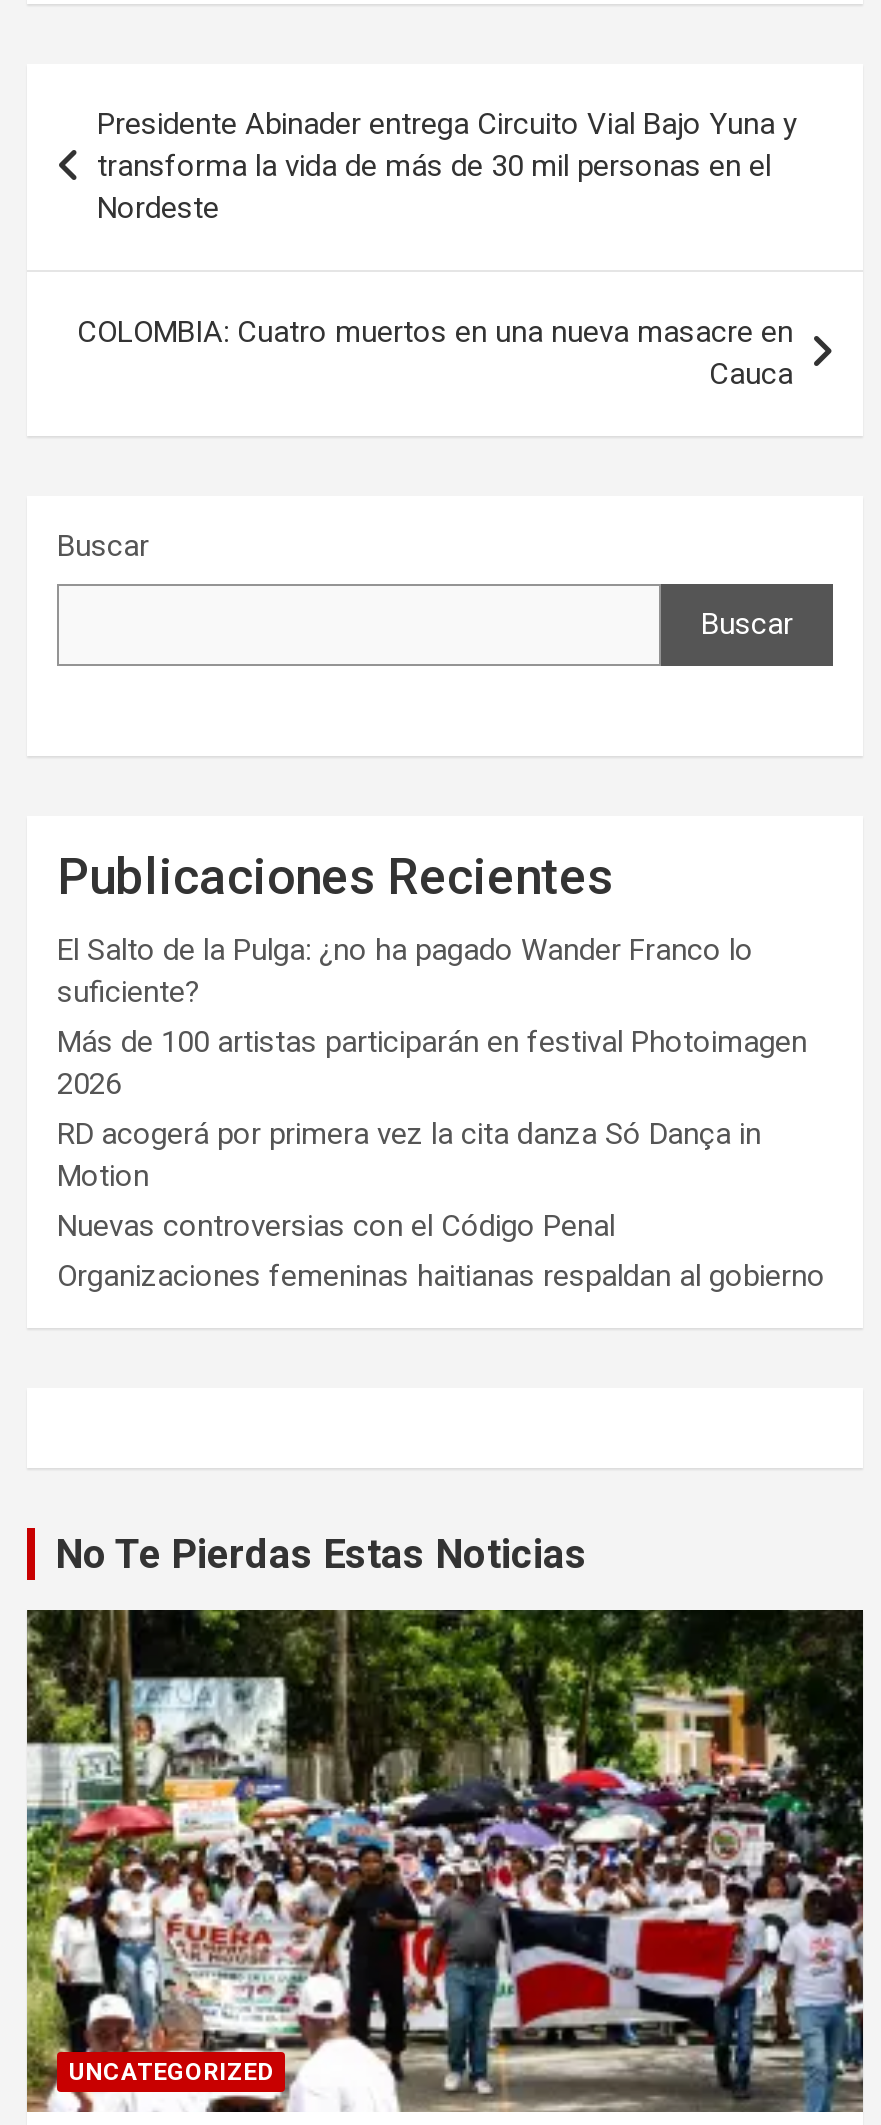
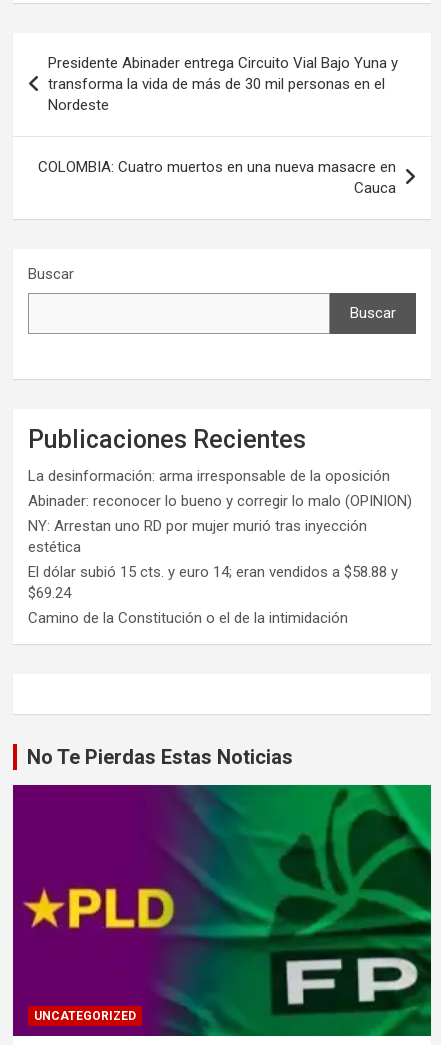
- El Salto de la Pulga: ¿no ha pagado Wander Franco lo
- suficiente?
- Más de 100 artistas participarán en festival Photoimagen
- 2026
- RD acogerá por primera vez la cita danza Só Dança in
- Motion
- Nuevas controversias con el Código Penal
- Organizaciones femeninas haitianas respaldan al gobierno
+ La desinformación: arma irresponsable de la oposición
+ Abinader: reconocer lo bueno y corregir lo malo (OPINION)
+ NY: Arrestan uno RD por mujer murió tras inyección
+ estética
+ El dólar subió 15 cts. y euro 14; eran vendidos a $58.88 y
+ $69.24
+ Camino de la Constitución o el de la intimidación

- [image]
+ [image]
